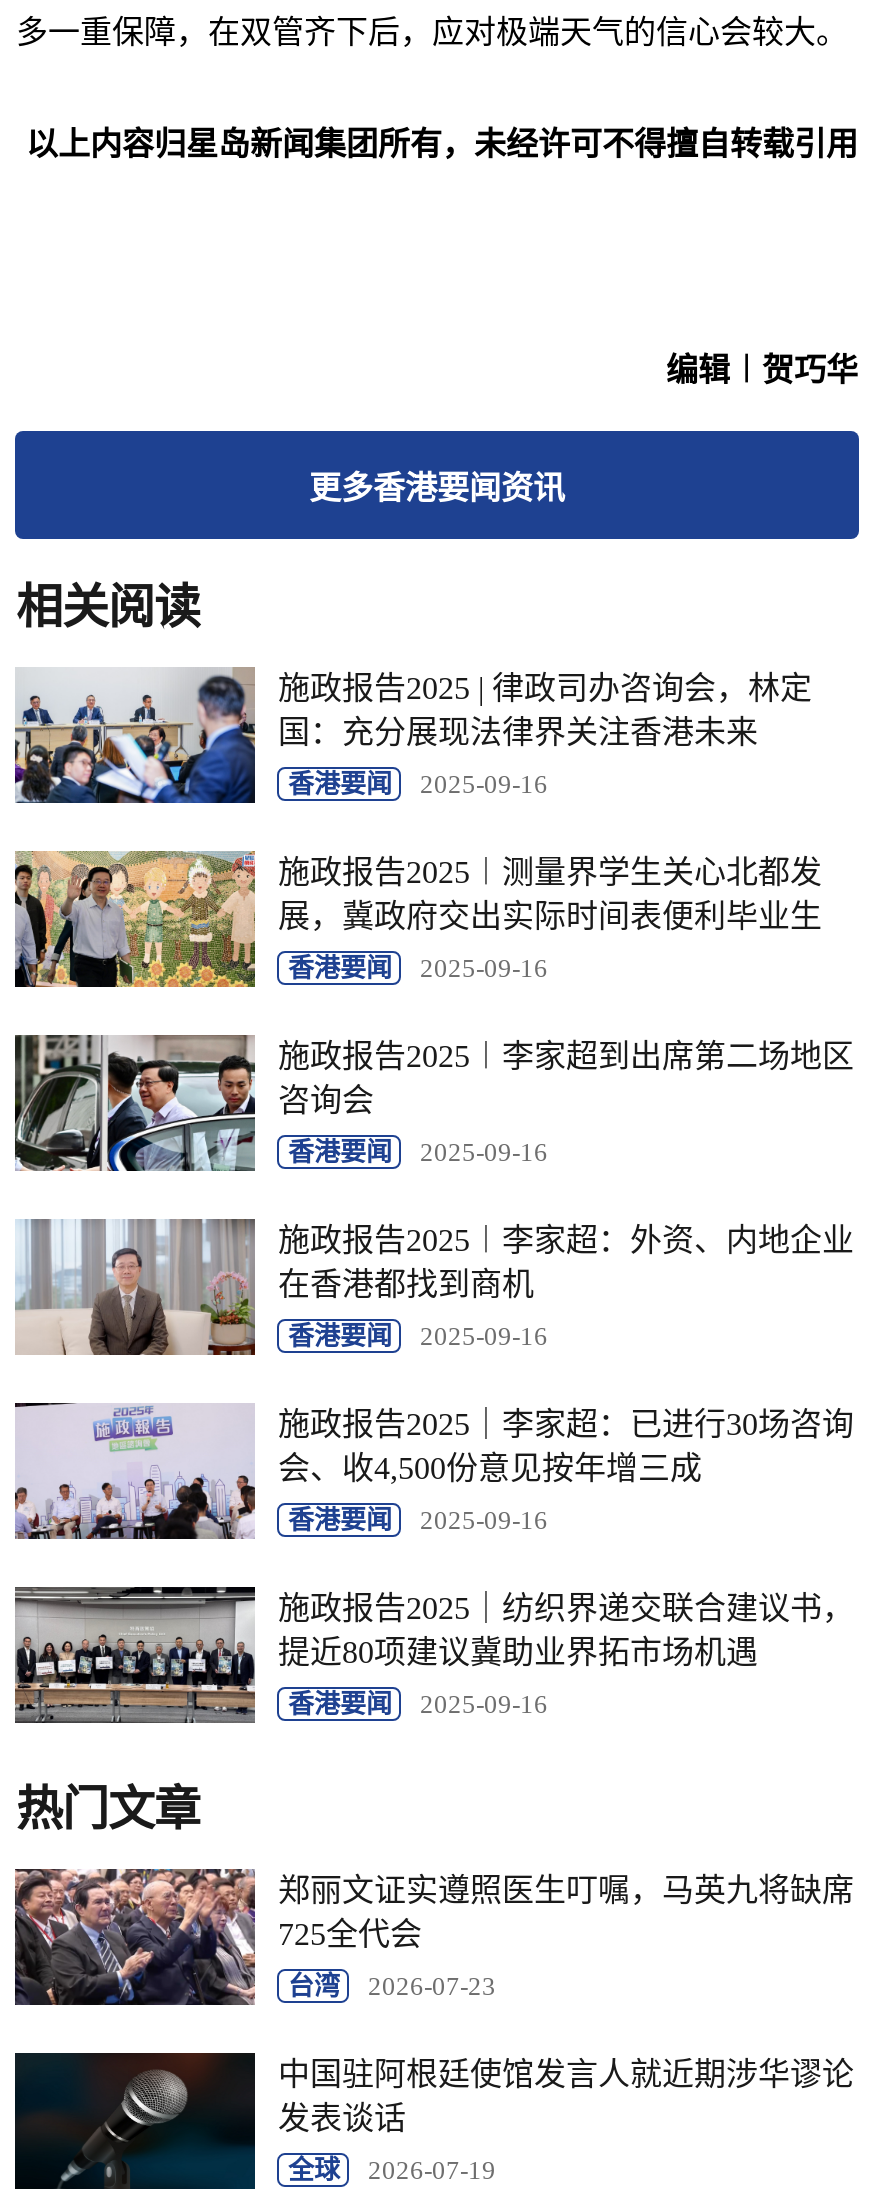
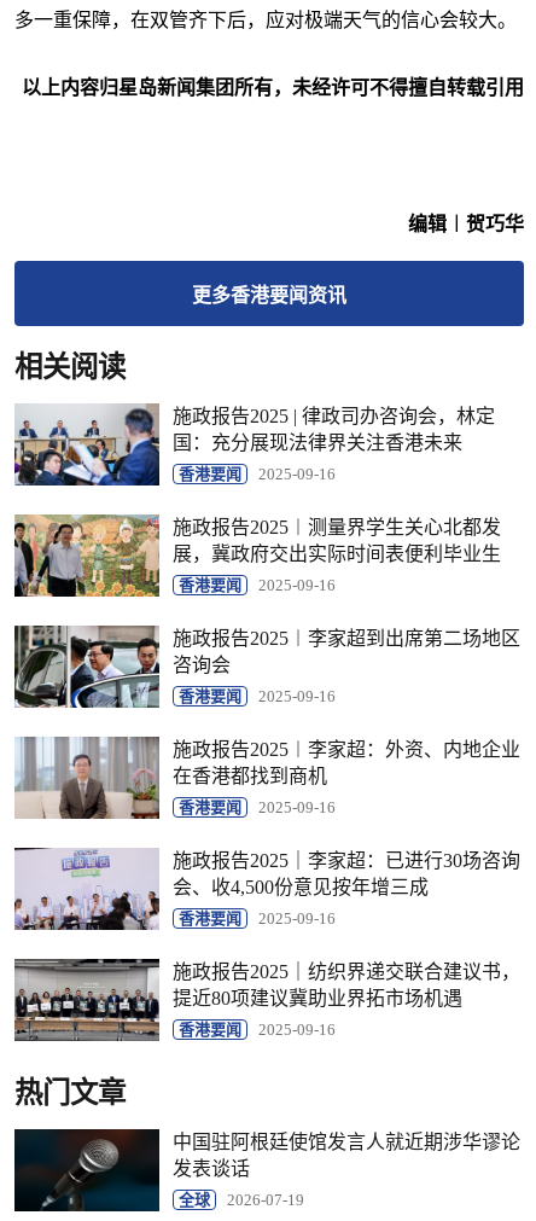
- [image]
- 郑丽文证实遵照医生叮嘱，马英九将缺席
- 725全代会
- 台湾
- 2026-07-23
